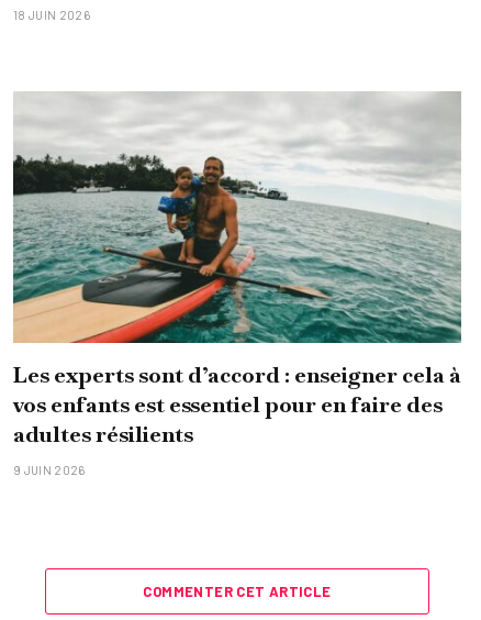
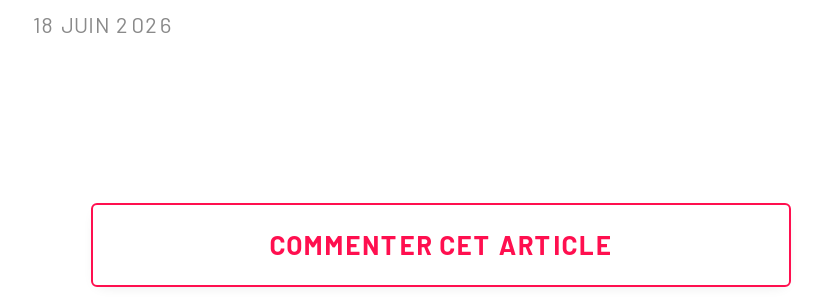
- [image]
- Les experts sont d’accord : enseigner cela à
- vos enfants est essentiel pour en faire des
- adultes résilients
- 9 JUIN 2026
